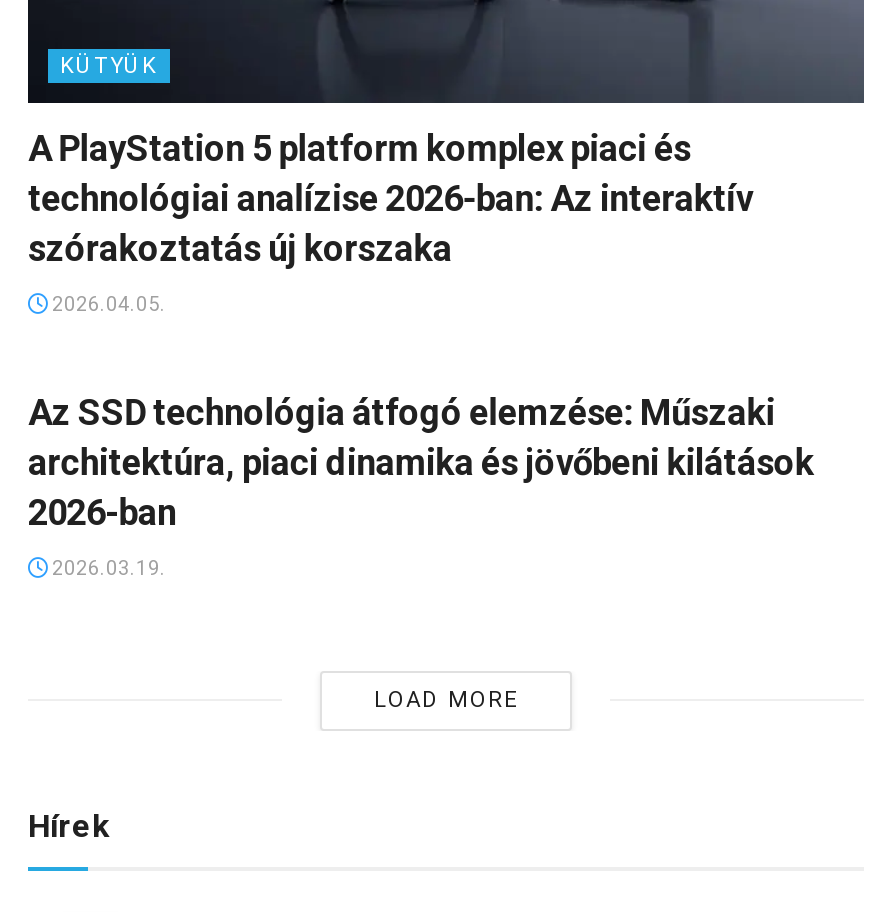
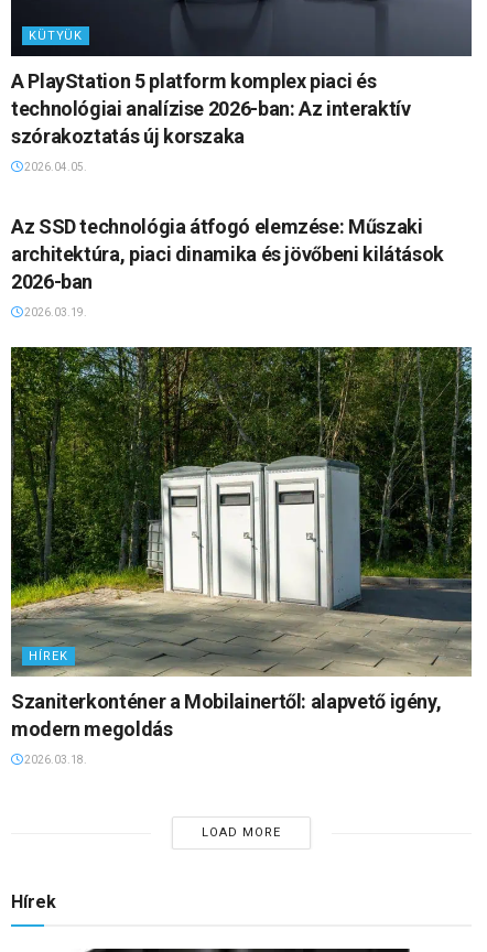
+ [image]
+ HÍREK
+ Szaniterkonténer a Mobilainertől: alapvető igény,
+ modern megoldás
+ 2026.03.18.
